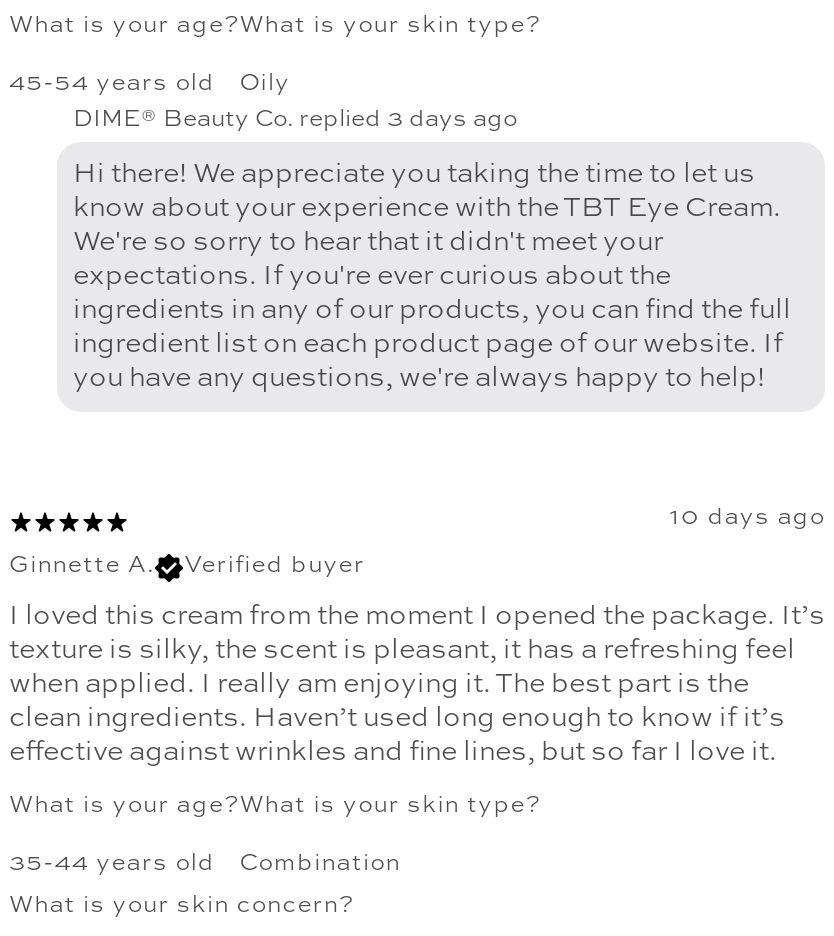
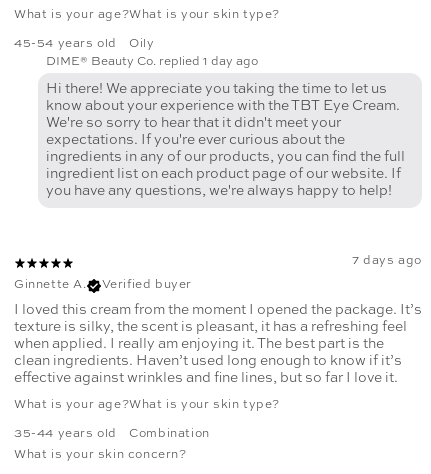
- DIME® Beauty Co. replied 3 days ago
+ DIME® Beauty Co. replied 1 day ago

- 10 days ago
+ 7 days ago
